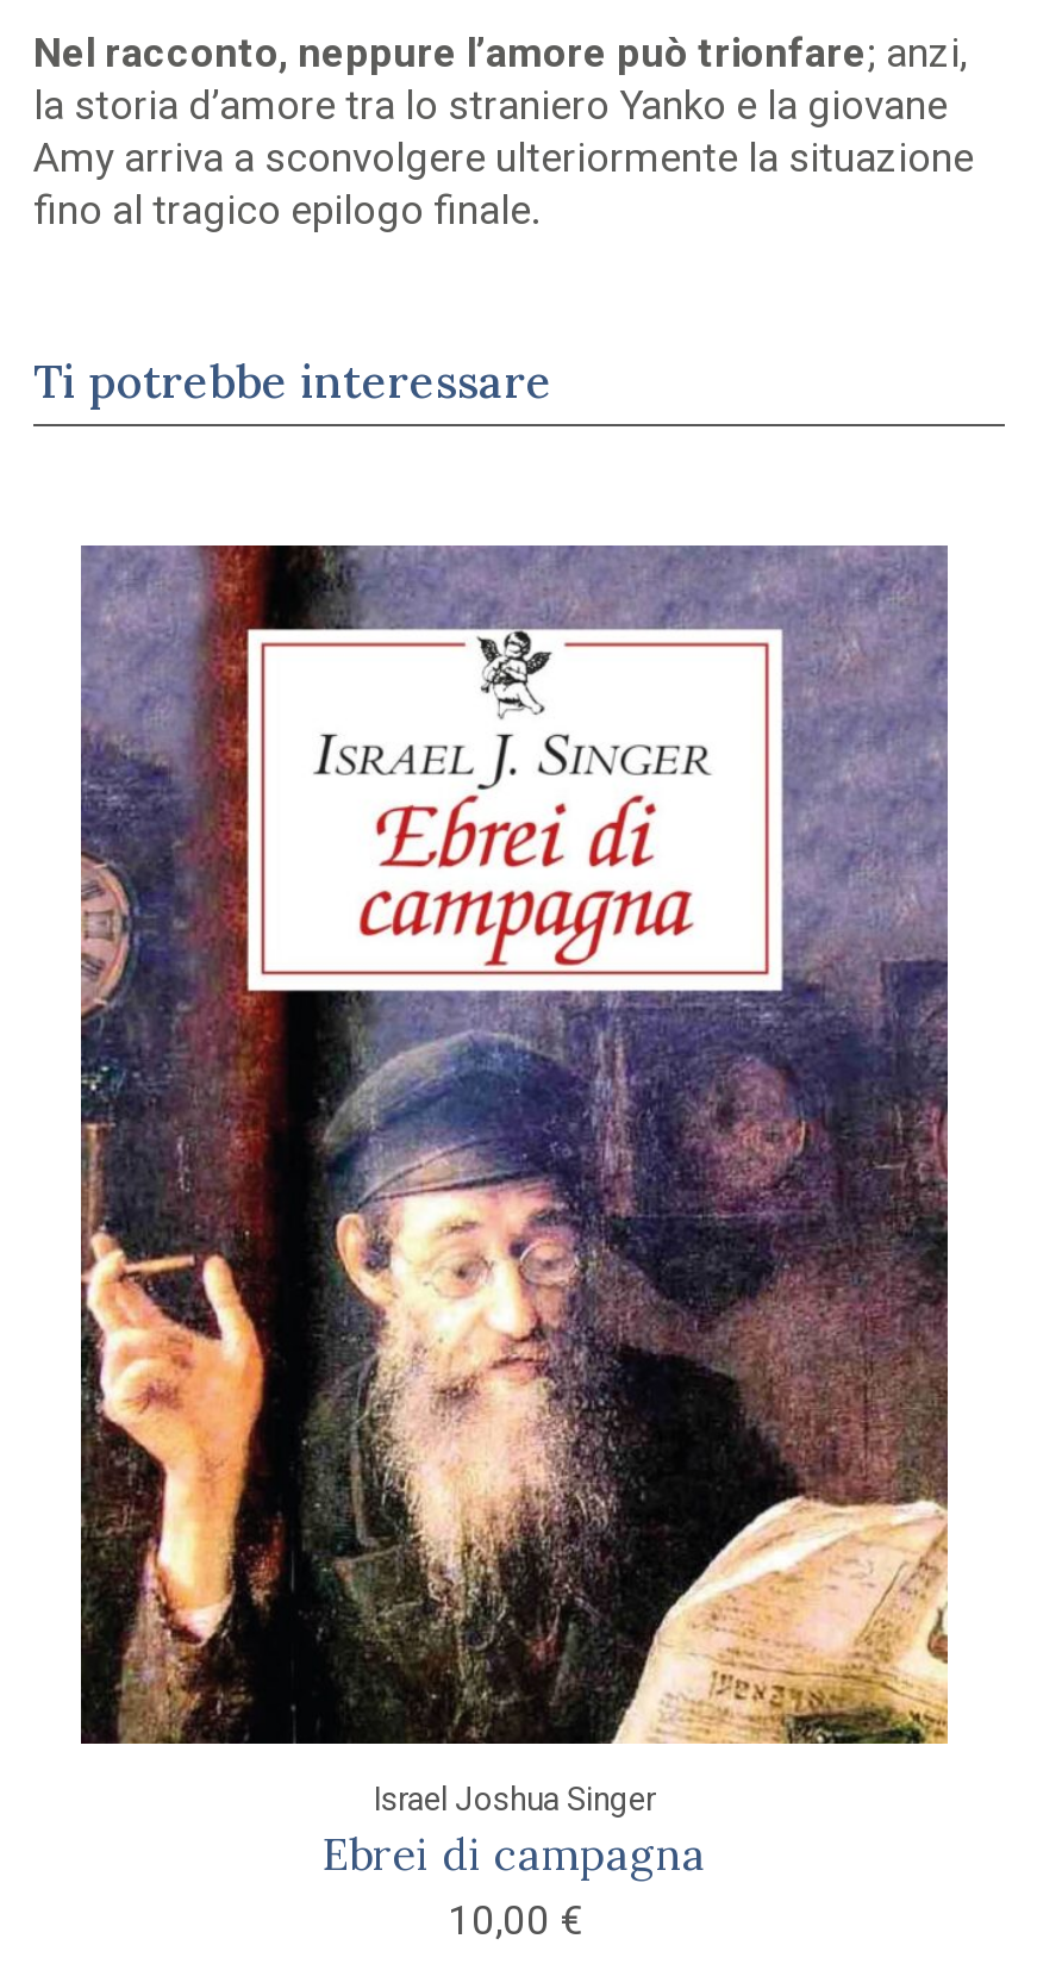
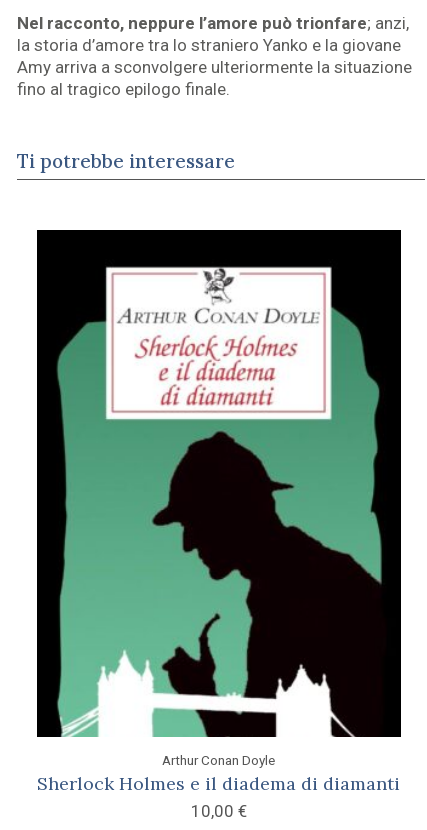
- [image]
- Israel Joshua Singer
- Ebrei di campagna
+ [image]
+ Arthur Conan Doyle
+ Sherlock Holmes e il diadema di diamanti
